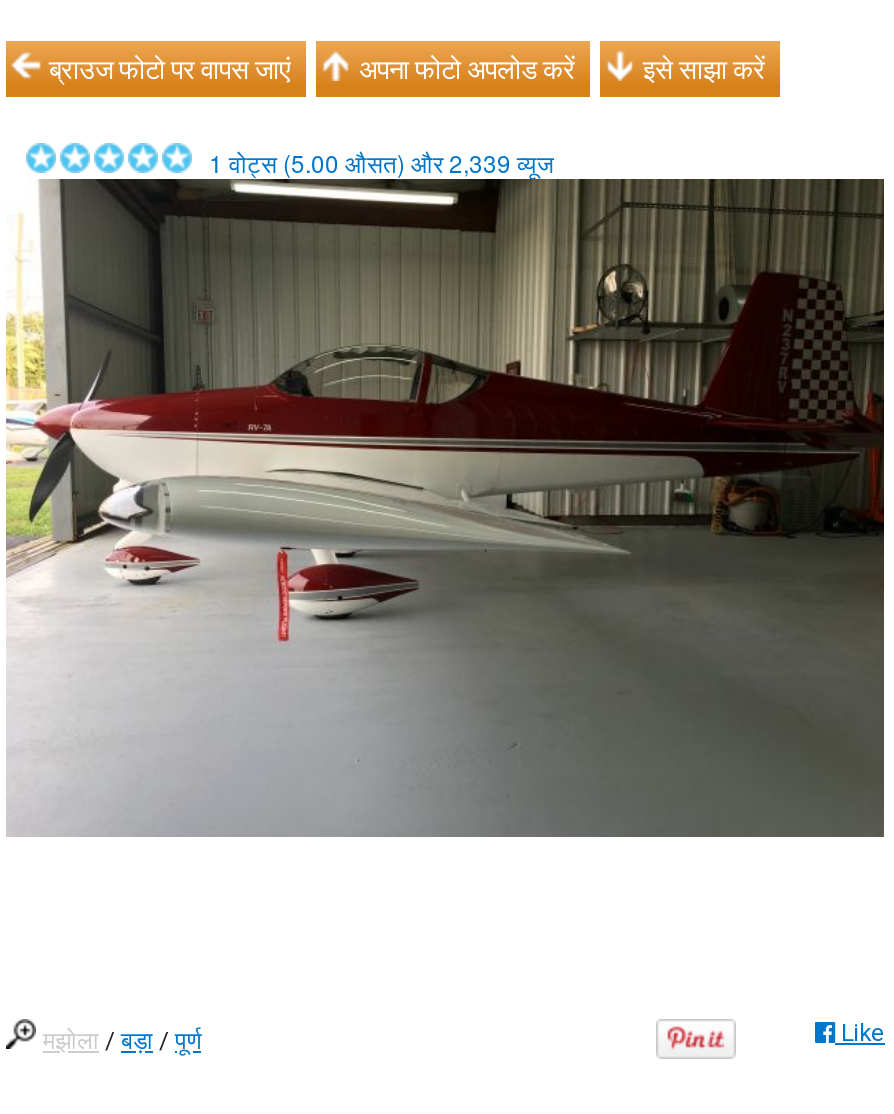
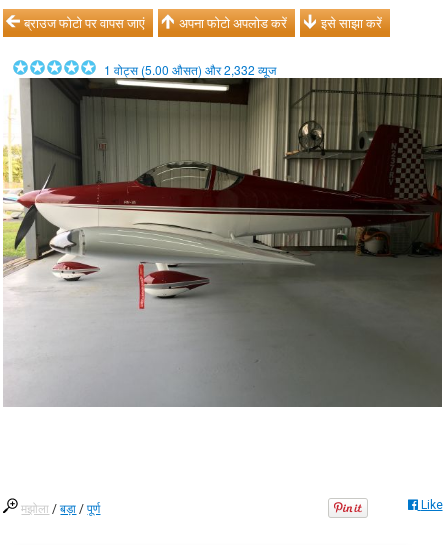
- 1 वोट्स (5.00 औसत) और 2,339 व्यूज
+ 1 वोट्स (5.00 औसत) और 2,332 व्यूज
